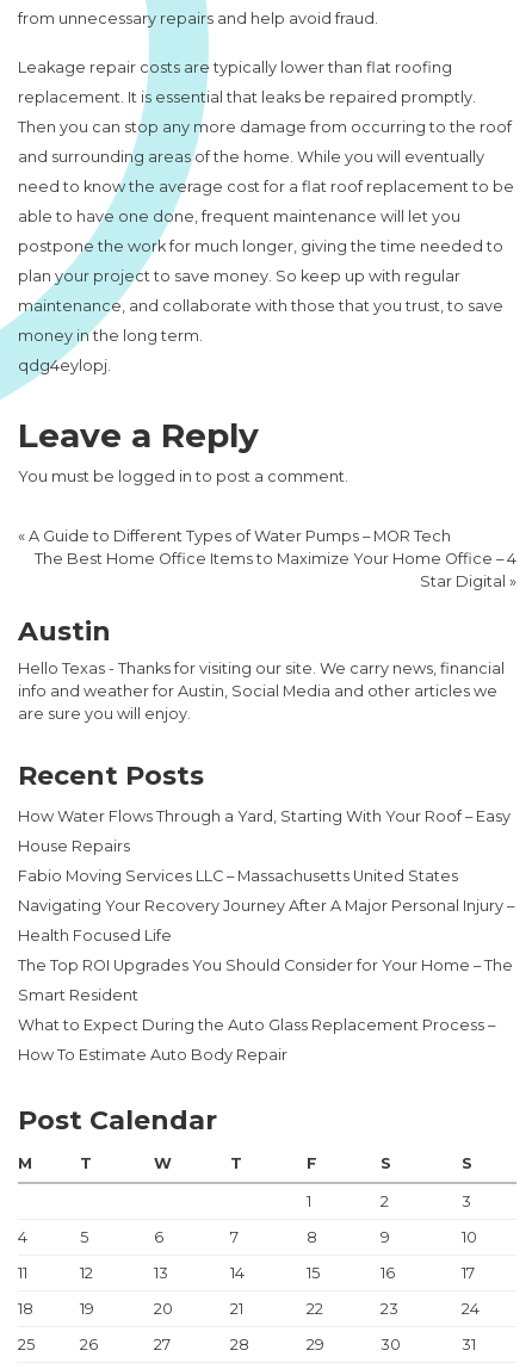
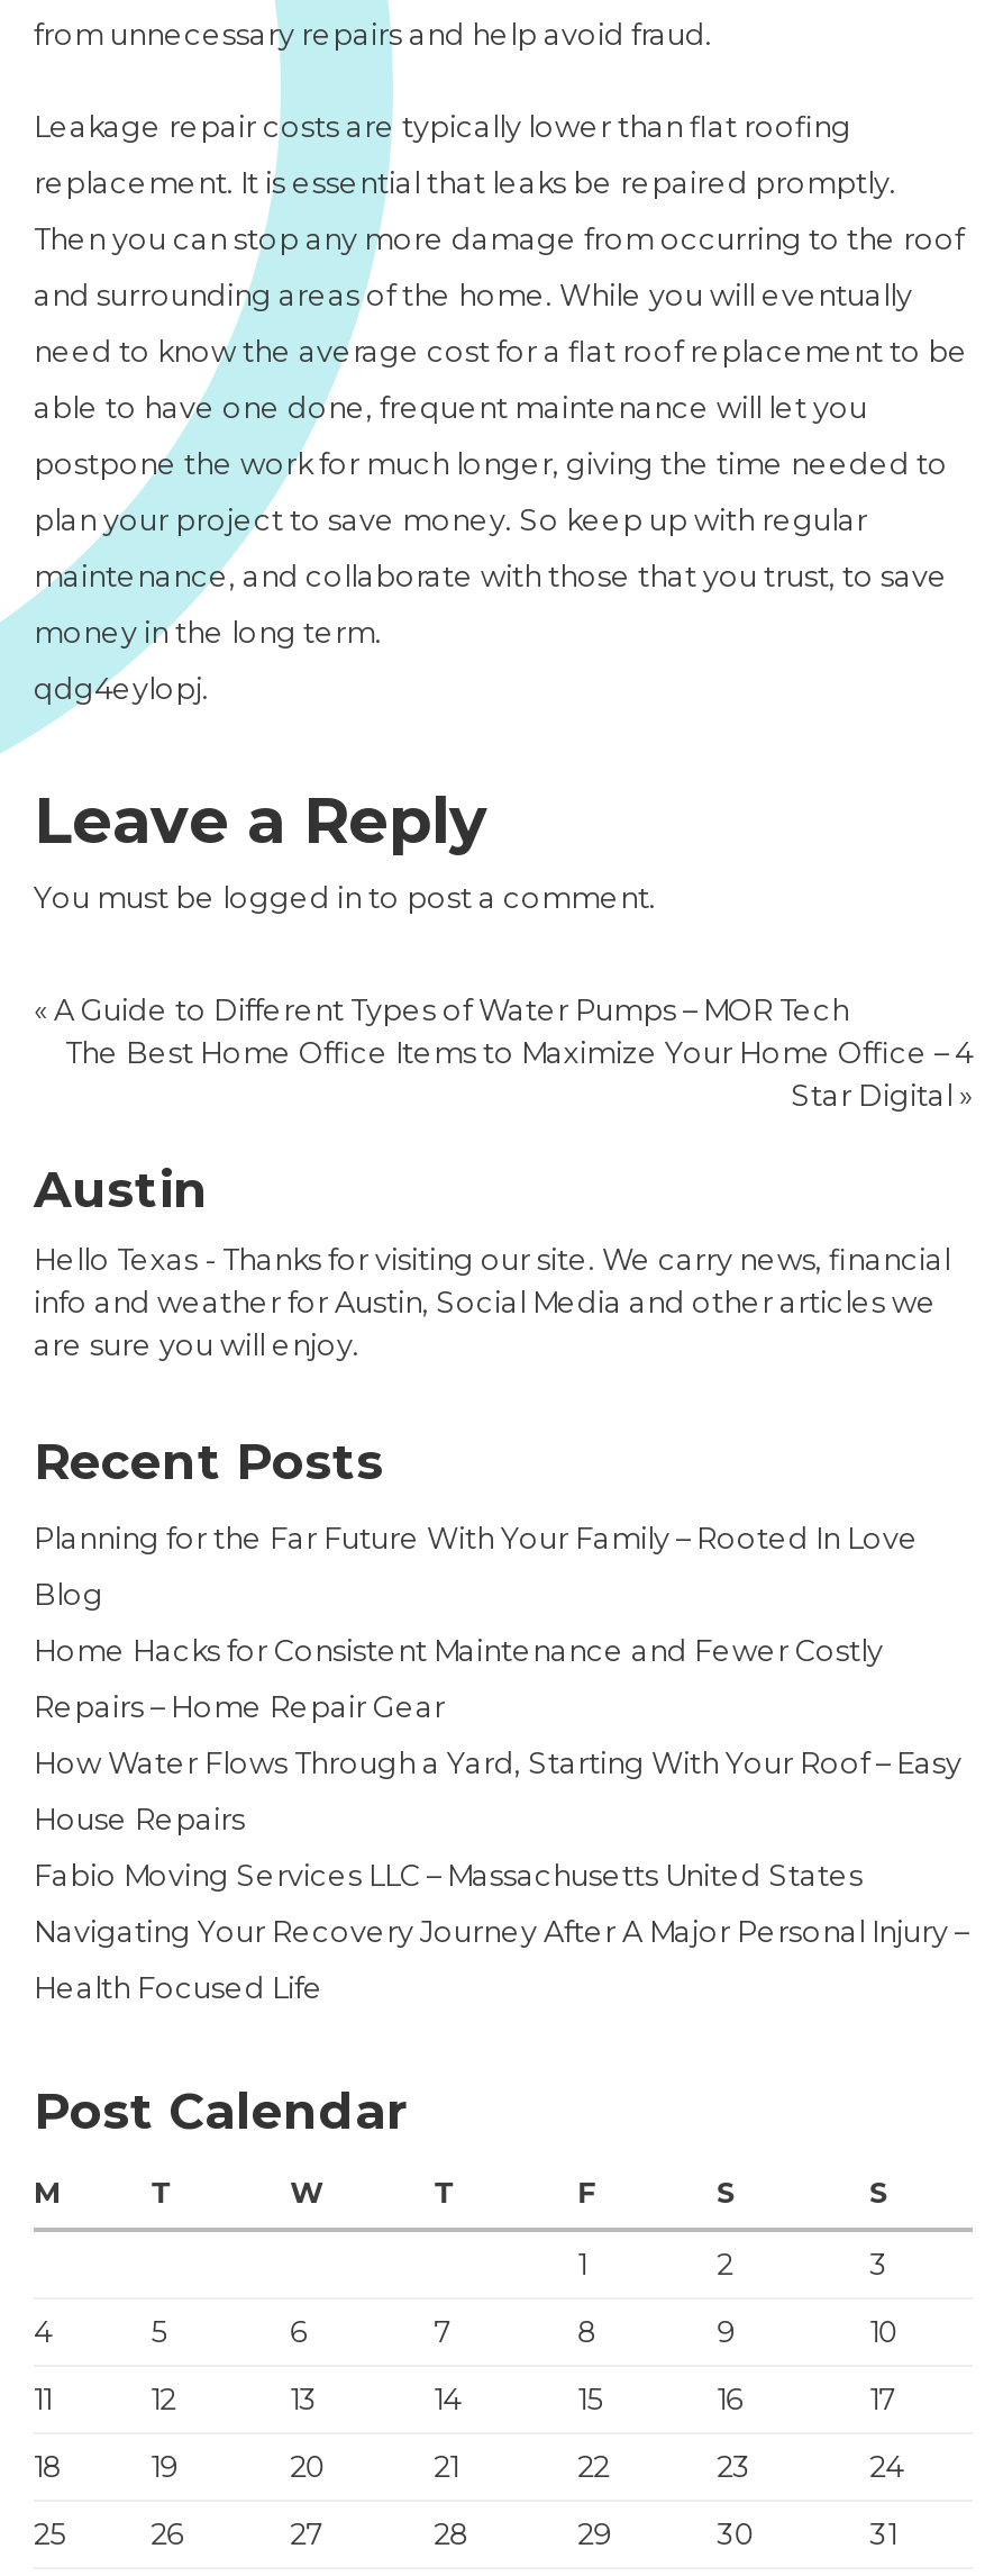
+ Planning for the Far Future With Your Family – Rooted In Love
+ Blog
+ Home Hacks for Consistent Maintenance and Fewer Costly
+ Repairs – Home Repair Gear

moved down: How Water Flows Through a Yard, Starting With Your Roof – Easy | House Repairs | Fabio Moving Services LLC – Massachusetts United States | Navigating Your Recovery Journey After A Major Personal Injury – | Health Focused Life

- The Top ROI Upgrades You Should Consider for Your Home – The
- Smart Resident
- What to Expect During the Auto Glass Replacement Process –
- How To Estimate Auto Body Repair
